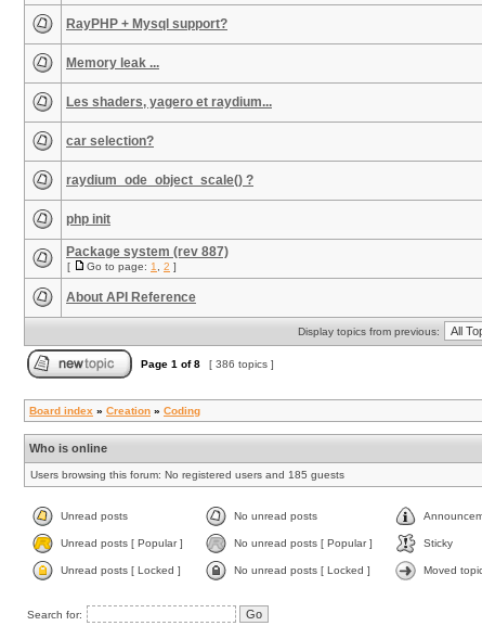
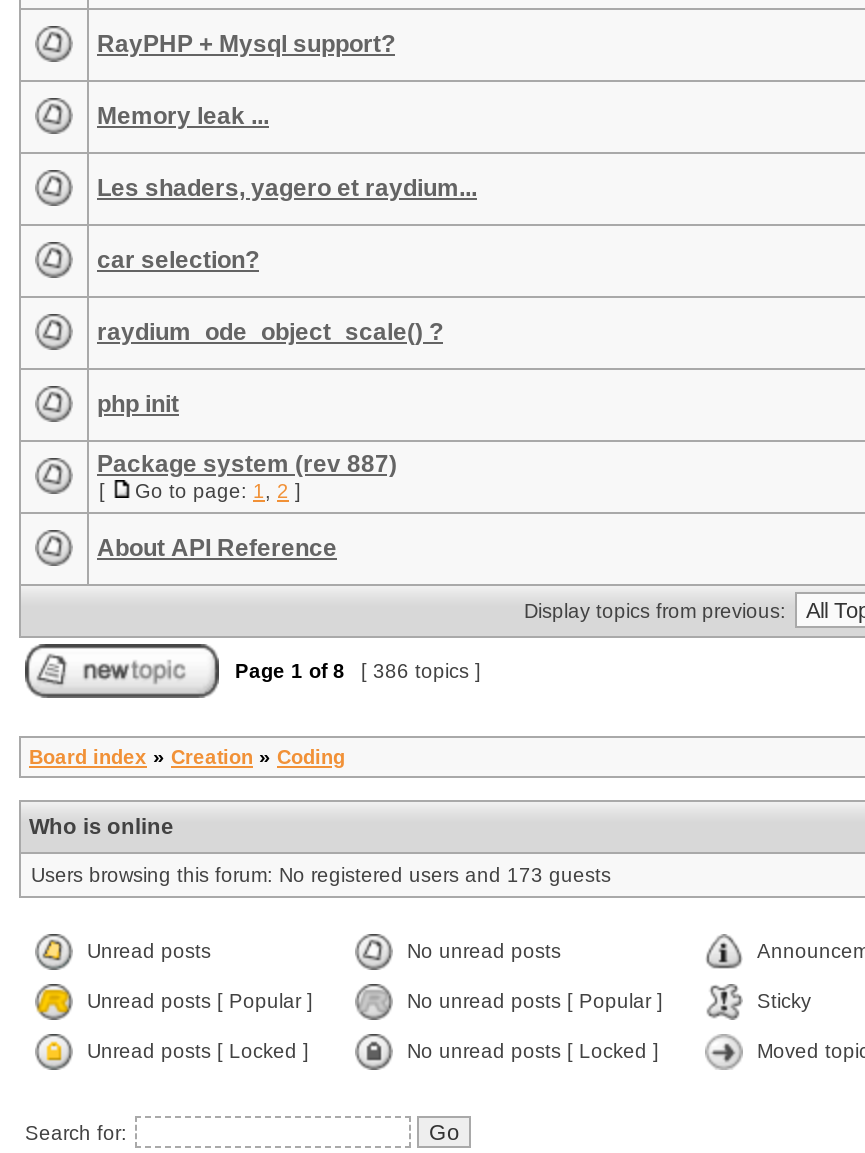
- Users browsing this forum: No registered users and 185 guests
+ Users browsing this forum: No registered users and 173 guests
